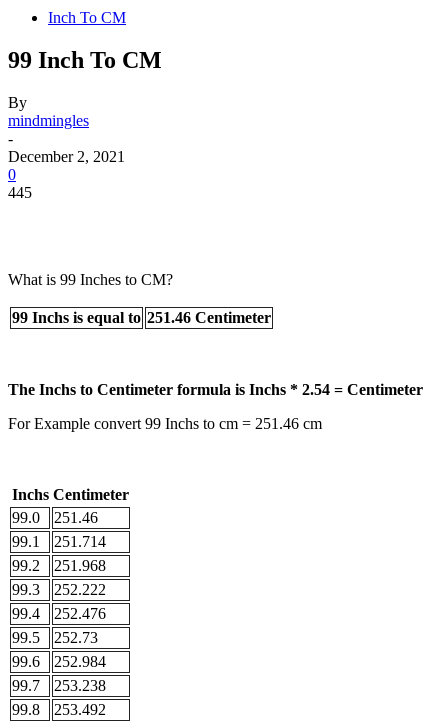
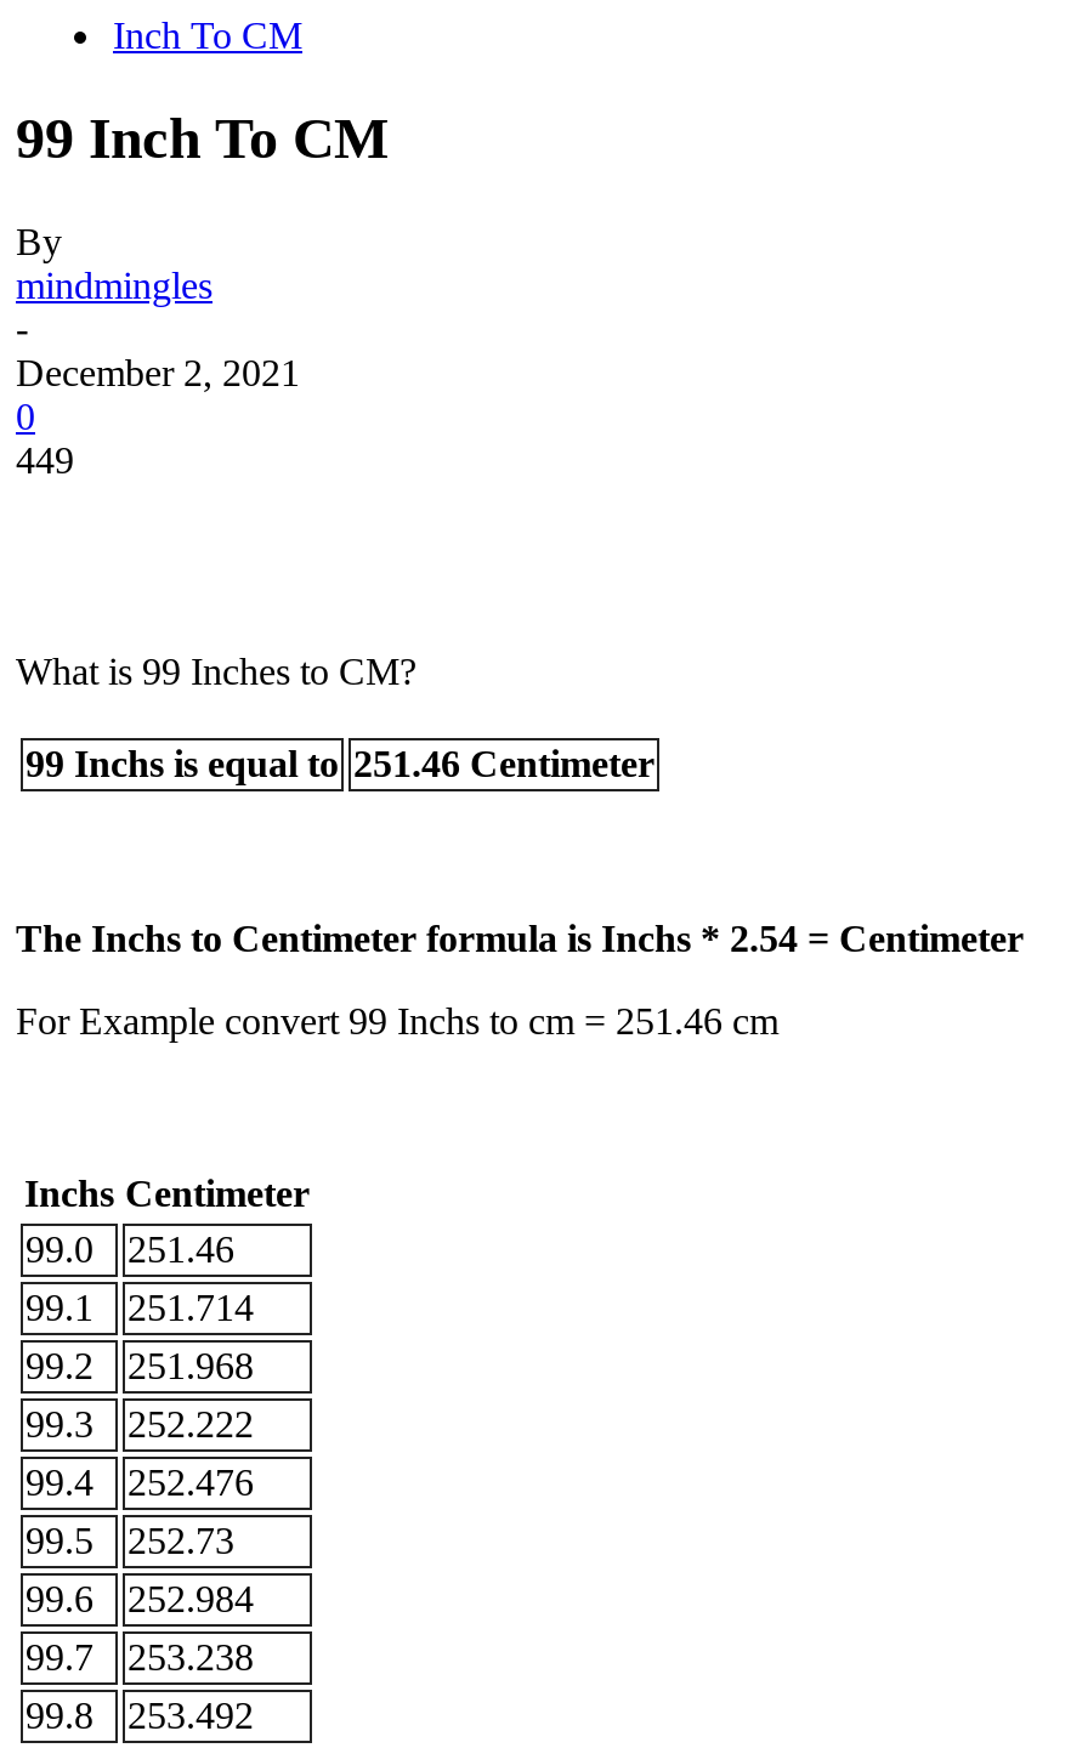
- 445
+ 449
